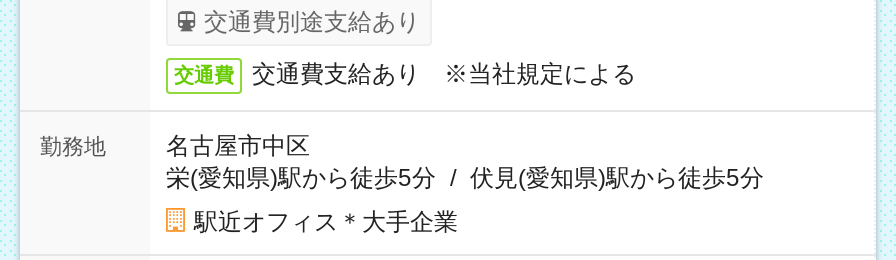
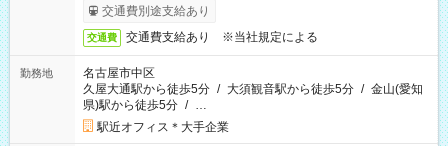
- 栄(愛知県)駅から徒歩5分 / 伏見(愛知県)駅から徒歩5分
+ 久屋大通駅から徒歩5分 / 大須観音駅から徒歩5分 / 金山(愛知
+ 県)駅から徒歩5分 / …
